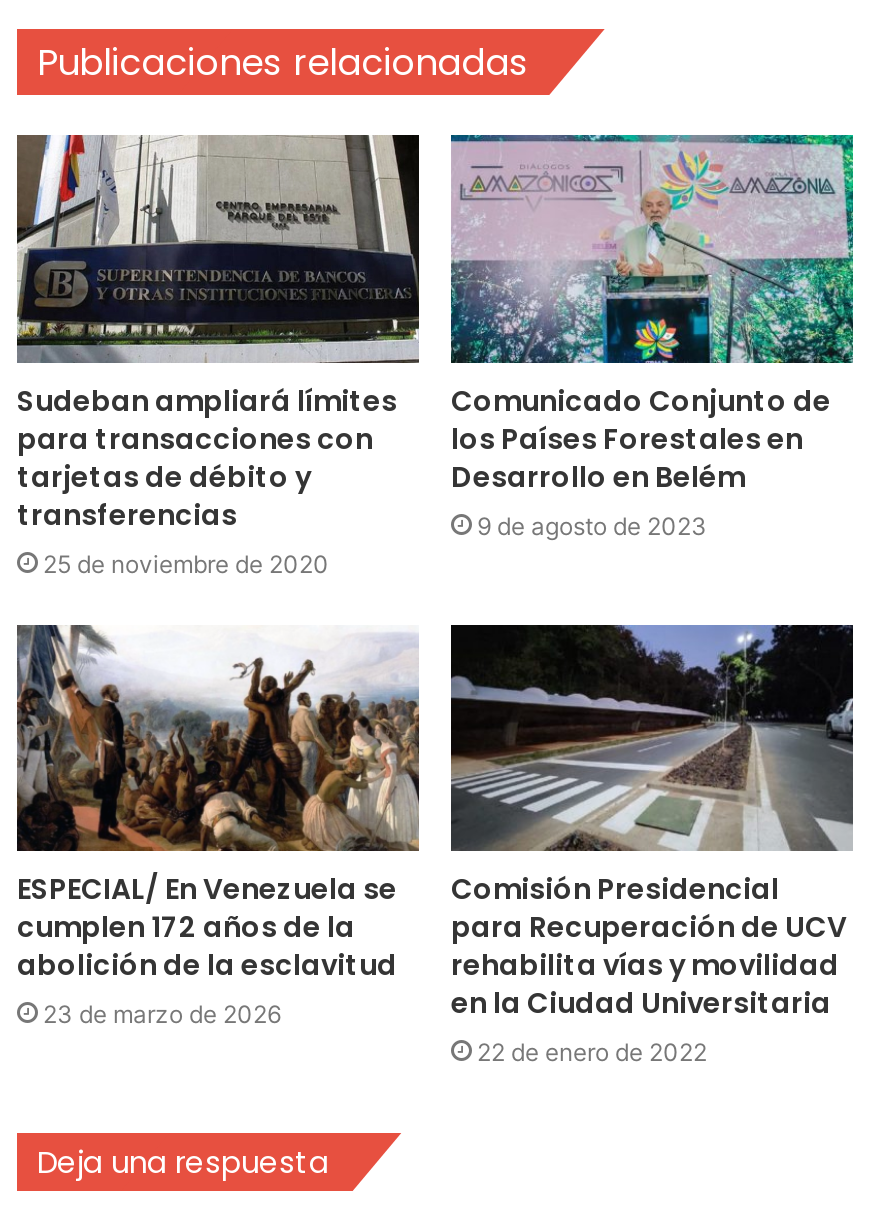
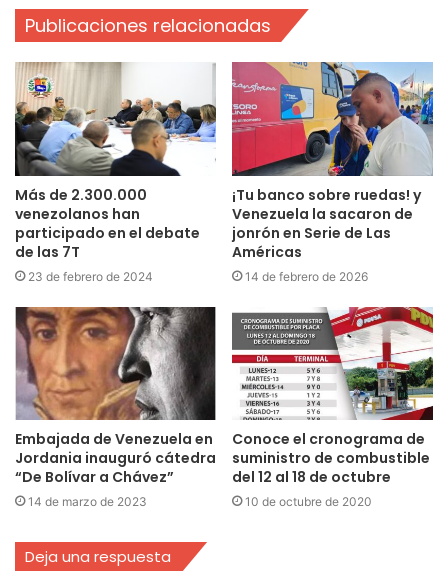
- [image]
- Sudeban ampliará límites
- para transacciones con
- tarjetas de débito y
- transferencias
- 25 de noviembre de 2020
+ [image]
+ Más de 2.300.000
+ venezolanos han
+ participado en el debate
+ de las 7T
+ 23 de febrero de 2024

- [image]
- Comunicado Conjunto de
- los Países Forestales en
- Desarrollo en Belém
- 9 de agosto de 2023
+ [image]
+ ¡Tu banco sobre ruedas! y
+ Venezuela la sacaron de
+ jonrón en Serie de Las
+ Américas
+ 14 de febrero de 2026

- [image]
- ESPECIAL/ En Venezuela se
- cumplen 172 años de la
- abolición de la esclavitud
- 23 de marzo de 2026
+ [image]
+ Embajada de Venezuela en
+ Jordania inauguró cátedra
+ “De Bolívar a Chávez”
+ 14 de marzo de 2023

- [image]
- Comisión Presidencial
- para Recuperación de UCV
- rehabilita vías y movilidad
- en la Ciudad Universitaria
- 22 de enero de 2022
+ [image]
+ Conoce el cronograma de
+ suministro de combustible
+ del 12 al 18 de octubre
+ 10 de octubre de 2020
